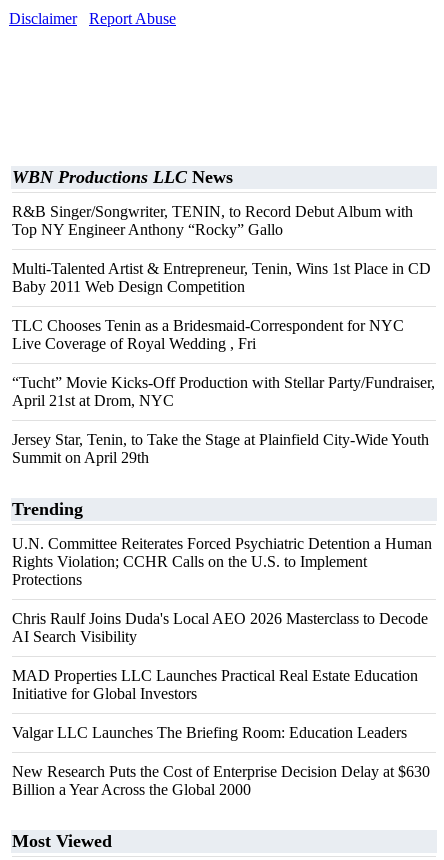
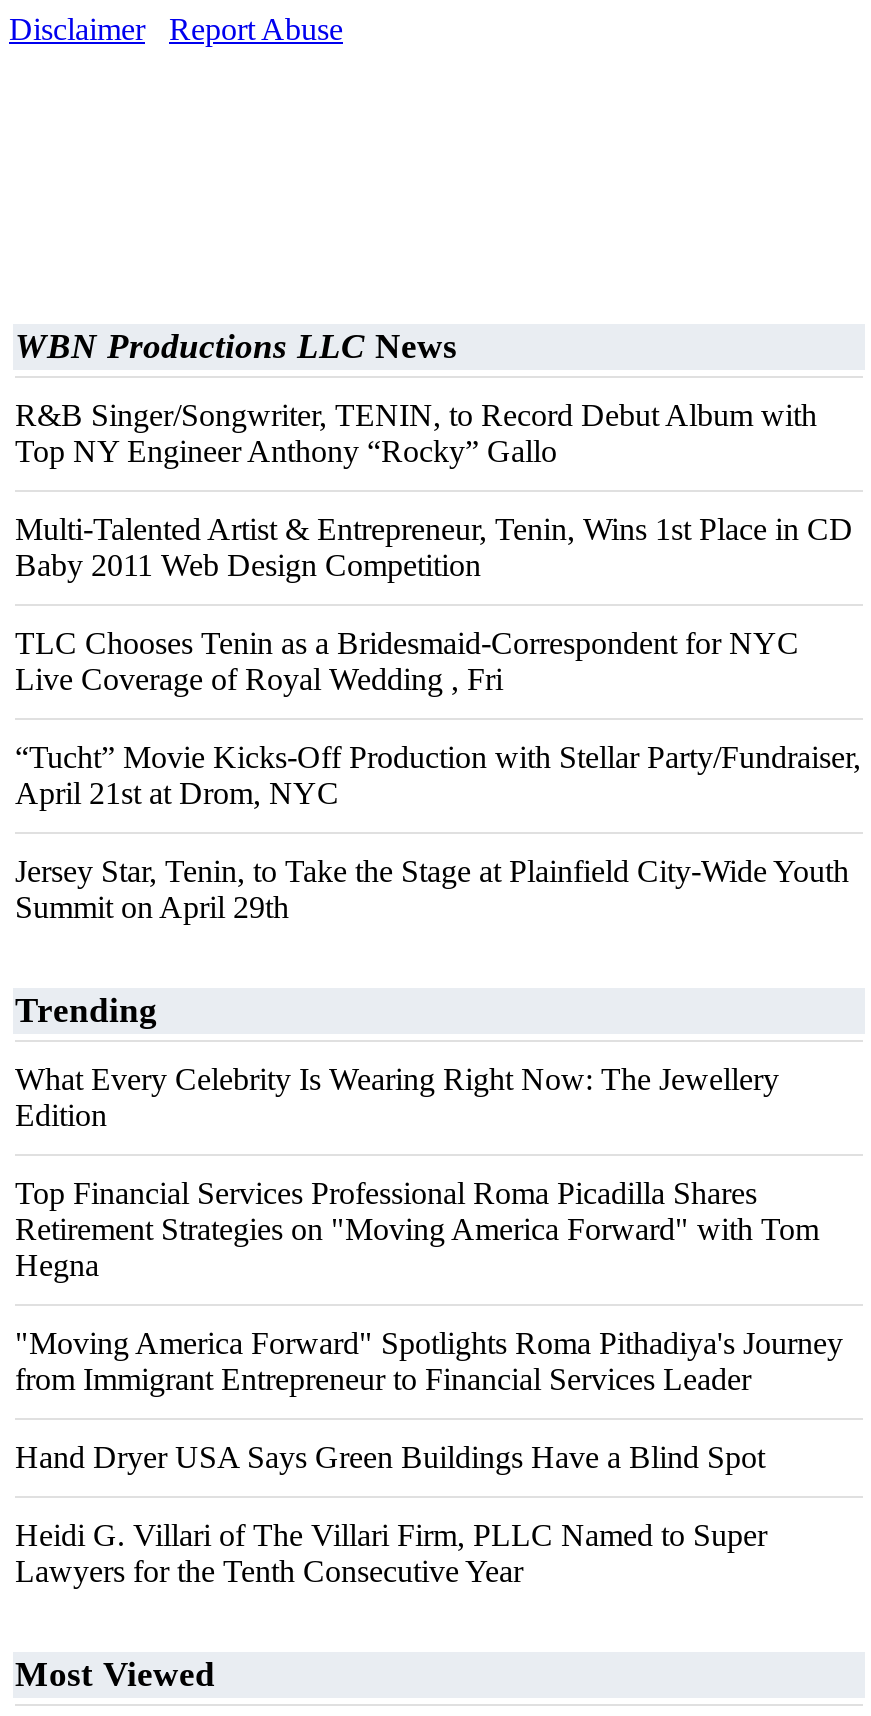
- U.N. Committee Reiterates Forced Psychiatric Detention a Human
- Rights Violation; CCHR Calls on the U.S. to Implement
- Protections
+ What Every Celebrity Is Wearing Right Now: The Jewellery
+ Edition

- Chris Raulf Joins Duda's Local AEO 2026 Masterclass to Decode
- AI Search Visibility
+ Top Financial Services Professional Roma Picadilla Shares
+ Retirement Strategies on "Moving America Forward" with Tom
+ Hegna

- MAD Properties LLC Launches Practical Real Estate Education
- Initiative for Global Investors
+ "Moving America Forward" Spotlights Roma Pithadiya's Journey
+ from Immigrant Entrepreneur to Financial Services Leader

- Valgar LLC Launches The Briefing Room: Education Leaders
+ Hand Dryer USA Says Green Buildings Have a Blind Spot

- New Research Puts the Cost of Enterprise Decision Delay at $630
- Billion a Year Across the Global 2000
+ Heidi G. Villari of The Villari Firm, PLLC Named to Super
+ Lawyers for the Tenth Consecutive Year
